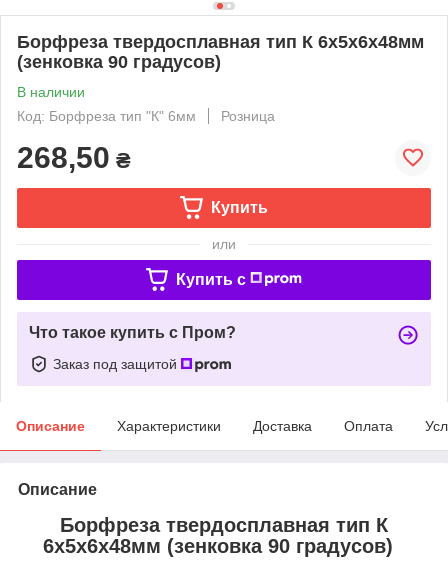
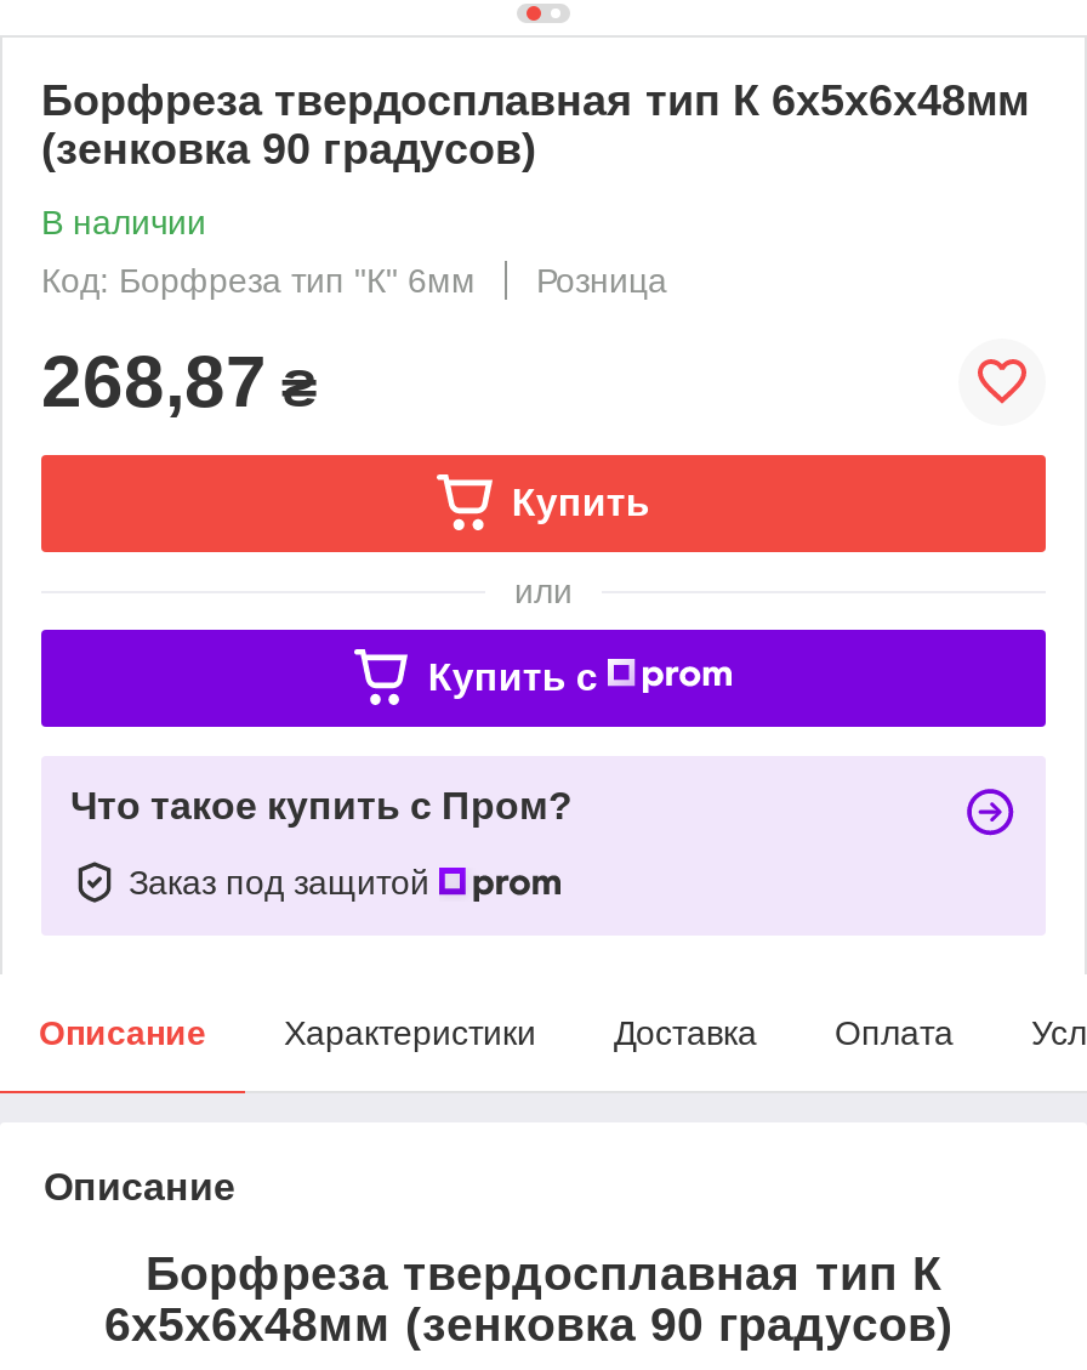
- 268,50 ₴
+ 268,87 ₴
